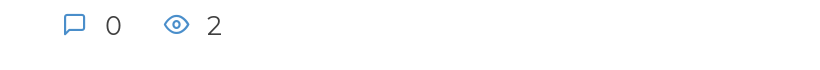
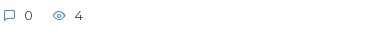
- 2
+ 4
